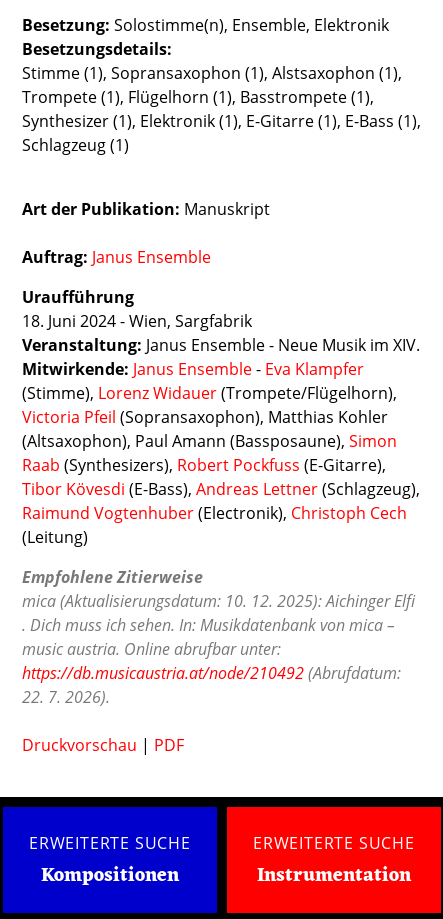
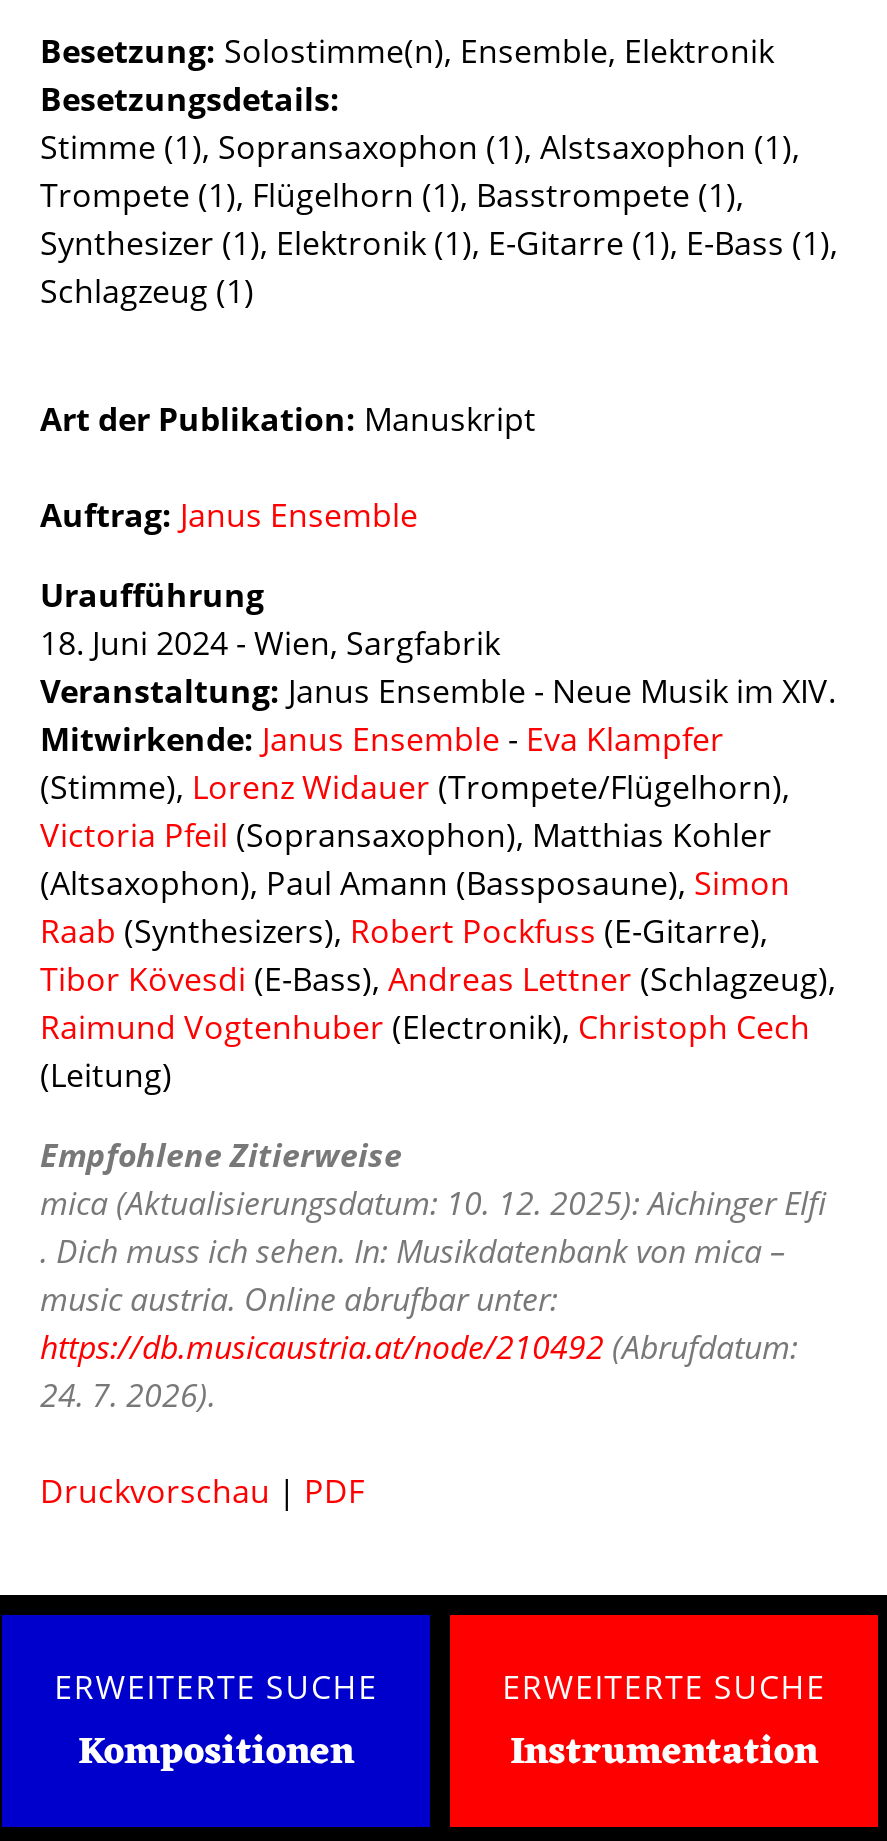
- 22. 7. 2026).
+ 24. 7. 2026).
